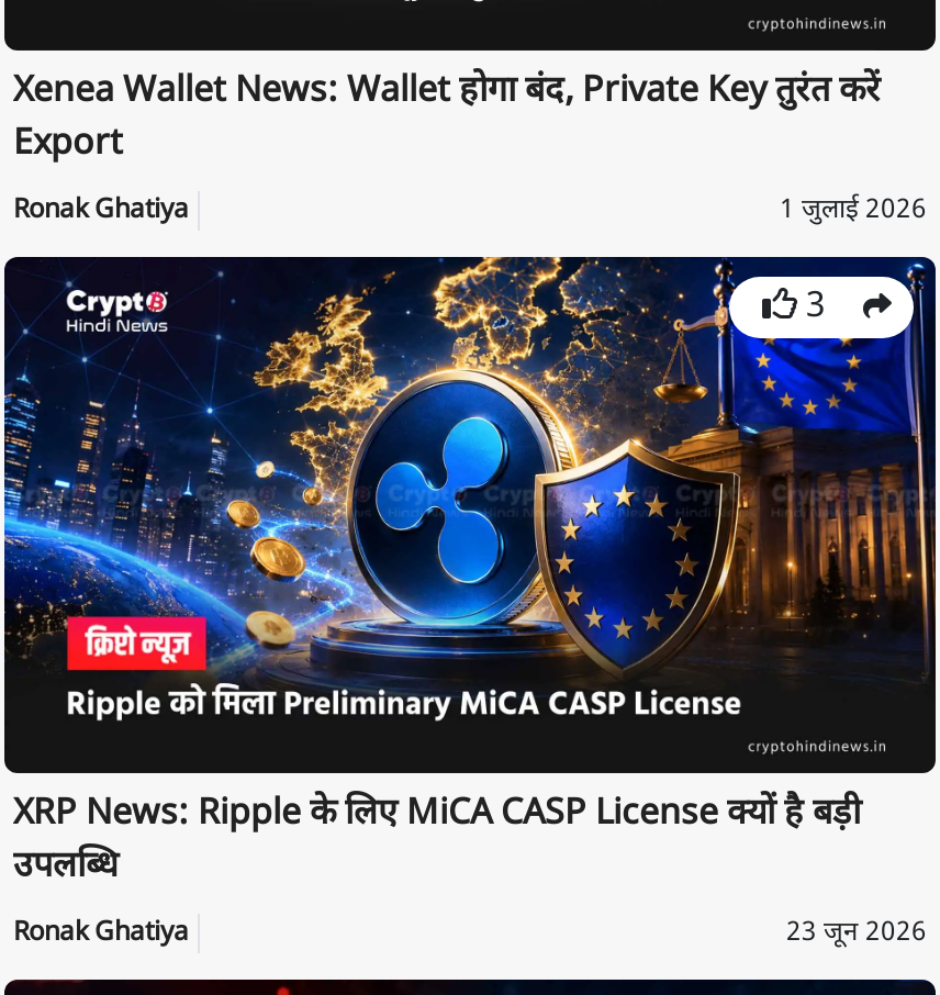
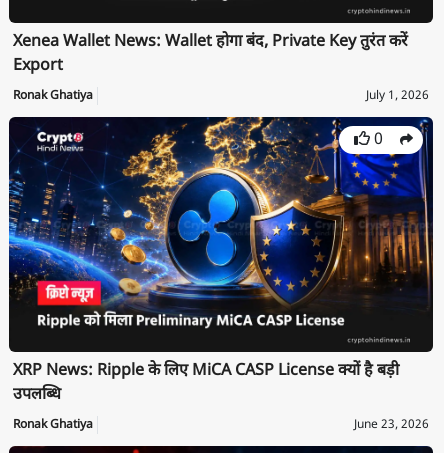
- 1 जुलाई 2026
+ July 1, 2026

- 3
+ 0

- 23 जून 2026
+ June 23, 2026
